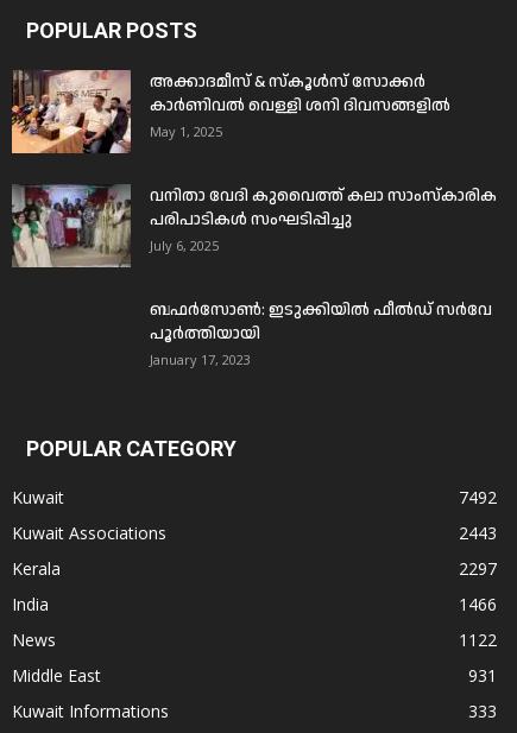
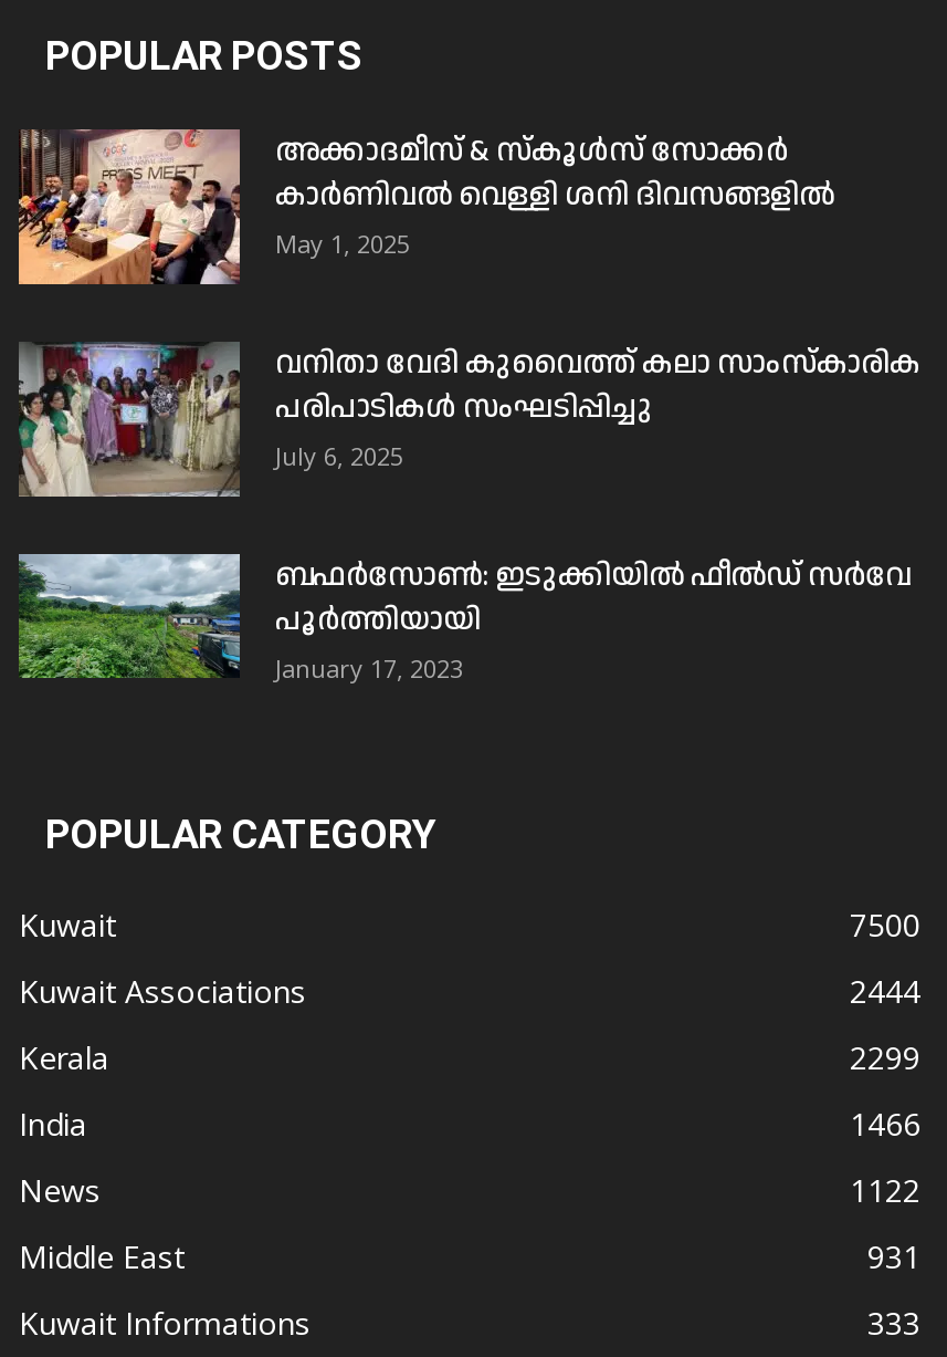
+ [image]

- 7492
+ 7500

- 2443
+ 2444

- 2297
+ 2299
